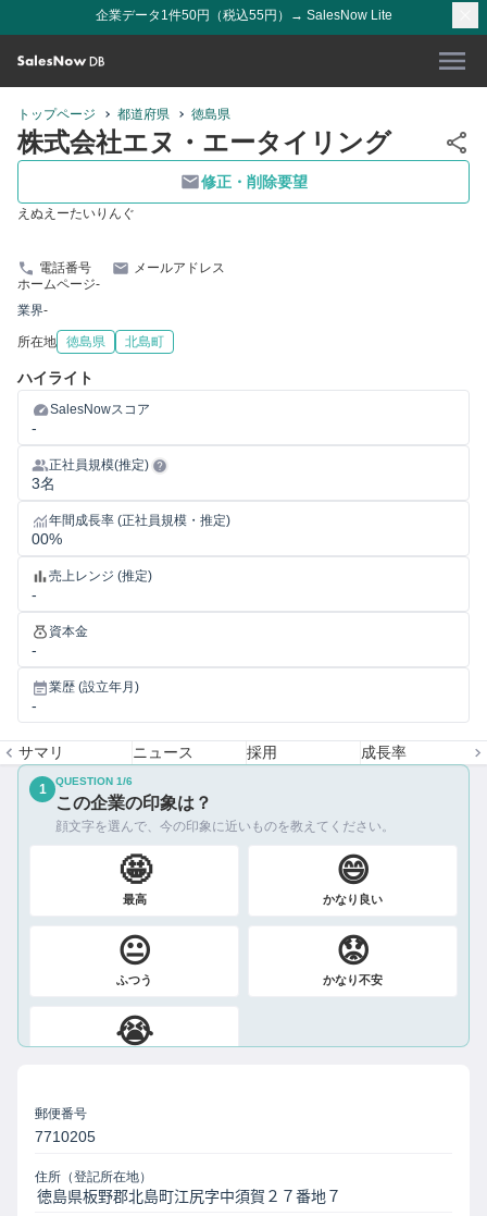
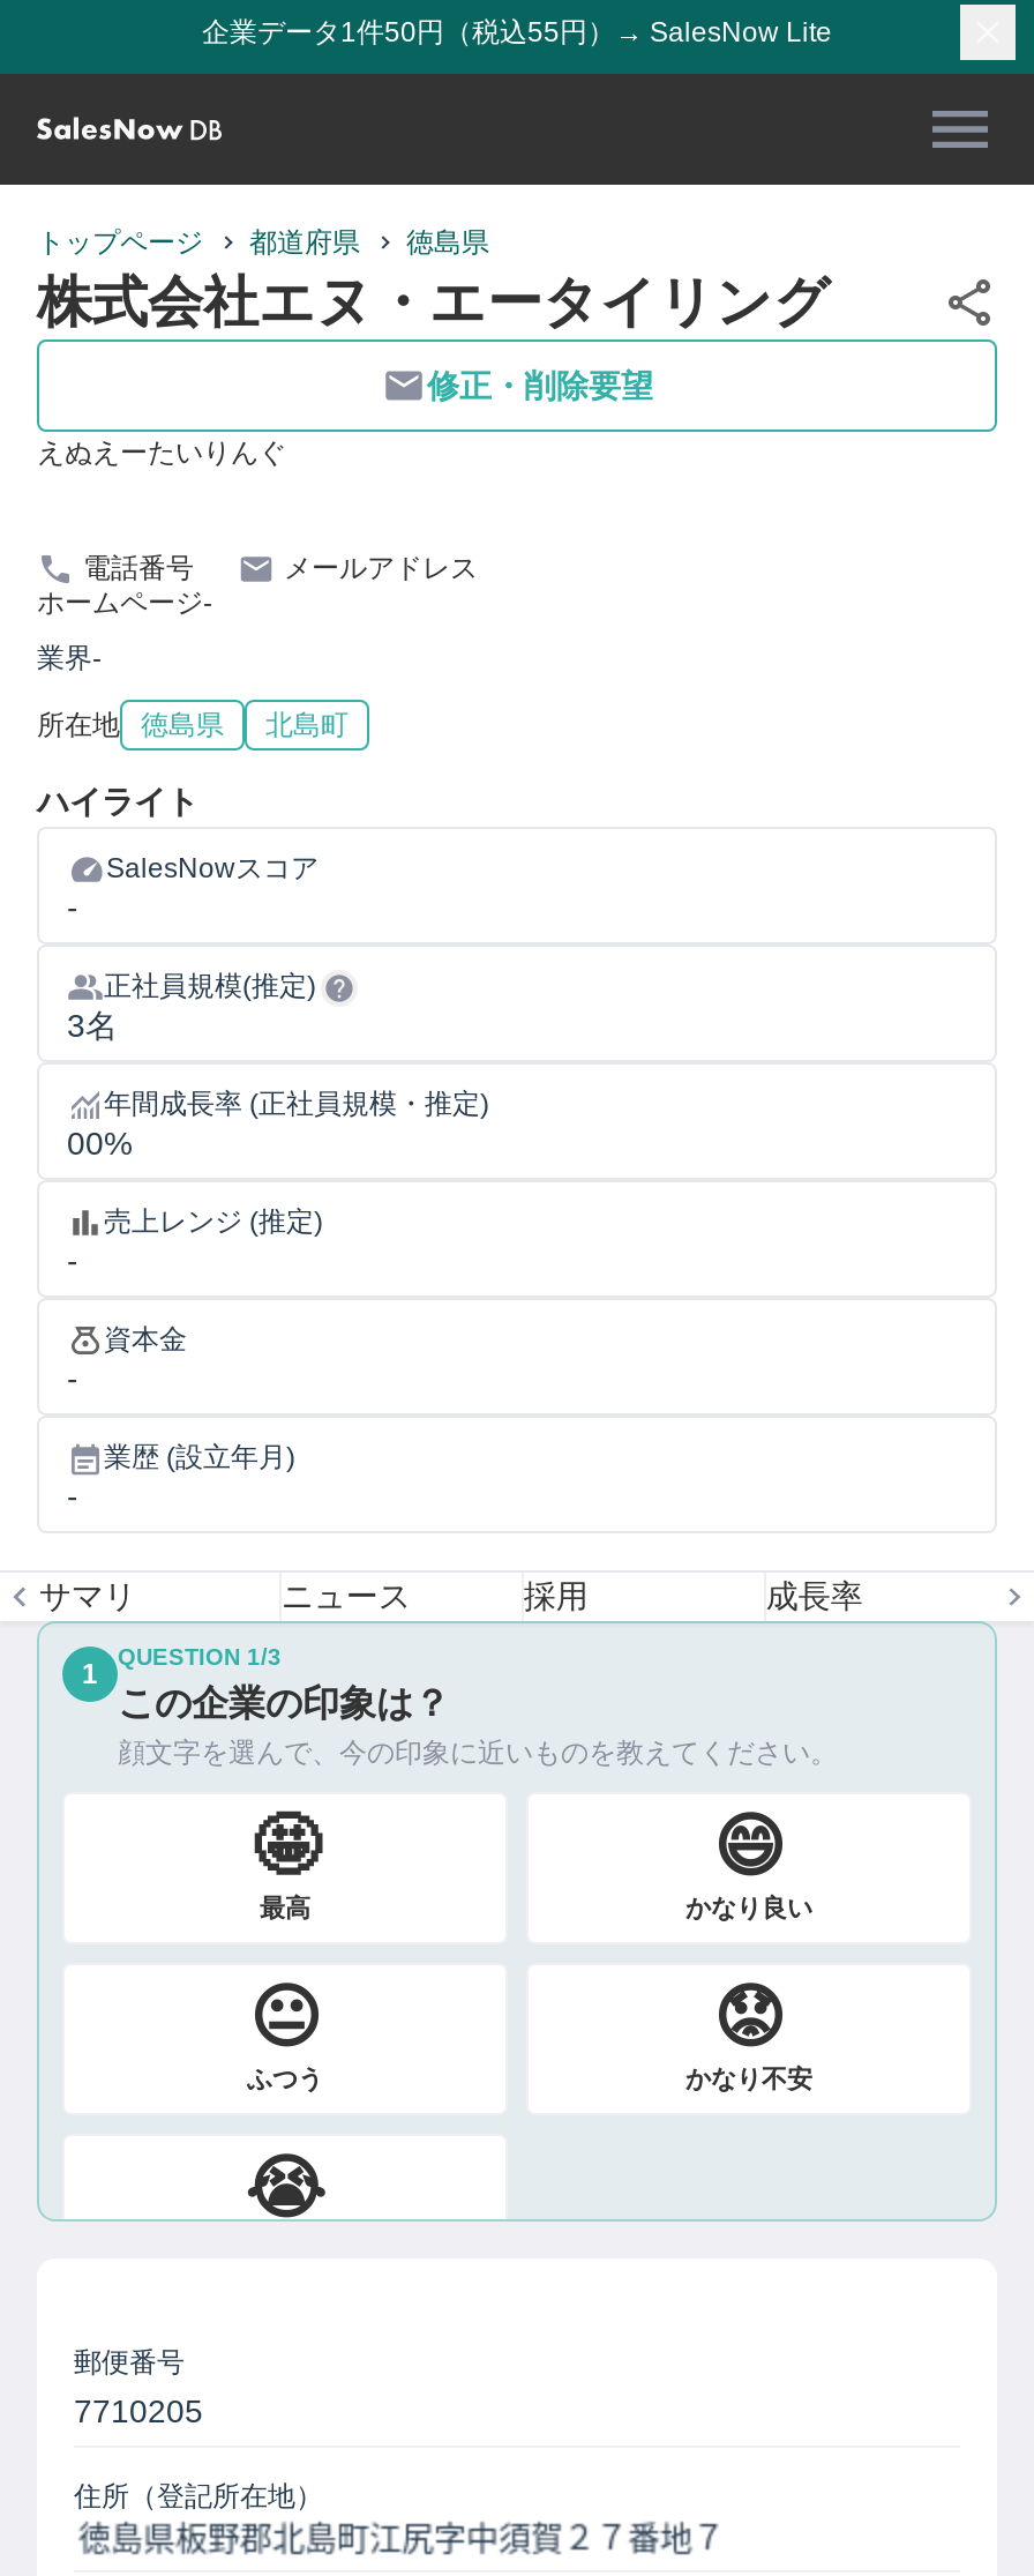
- QUESTION 1/6
+ QUESTION 1/3
